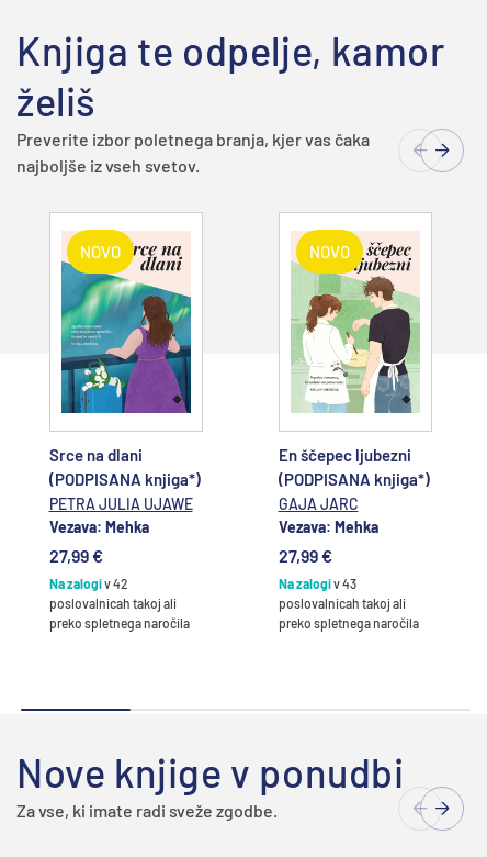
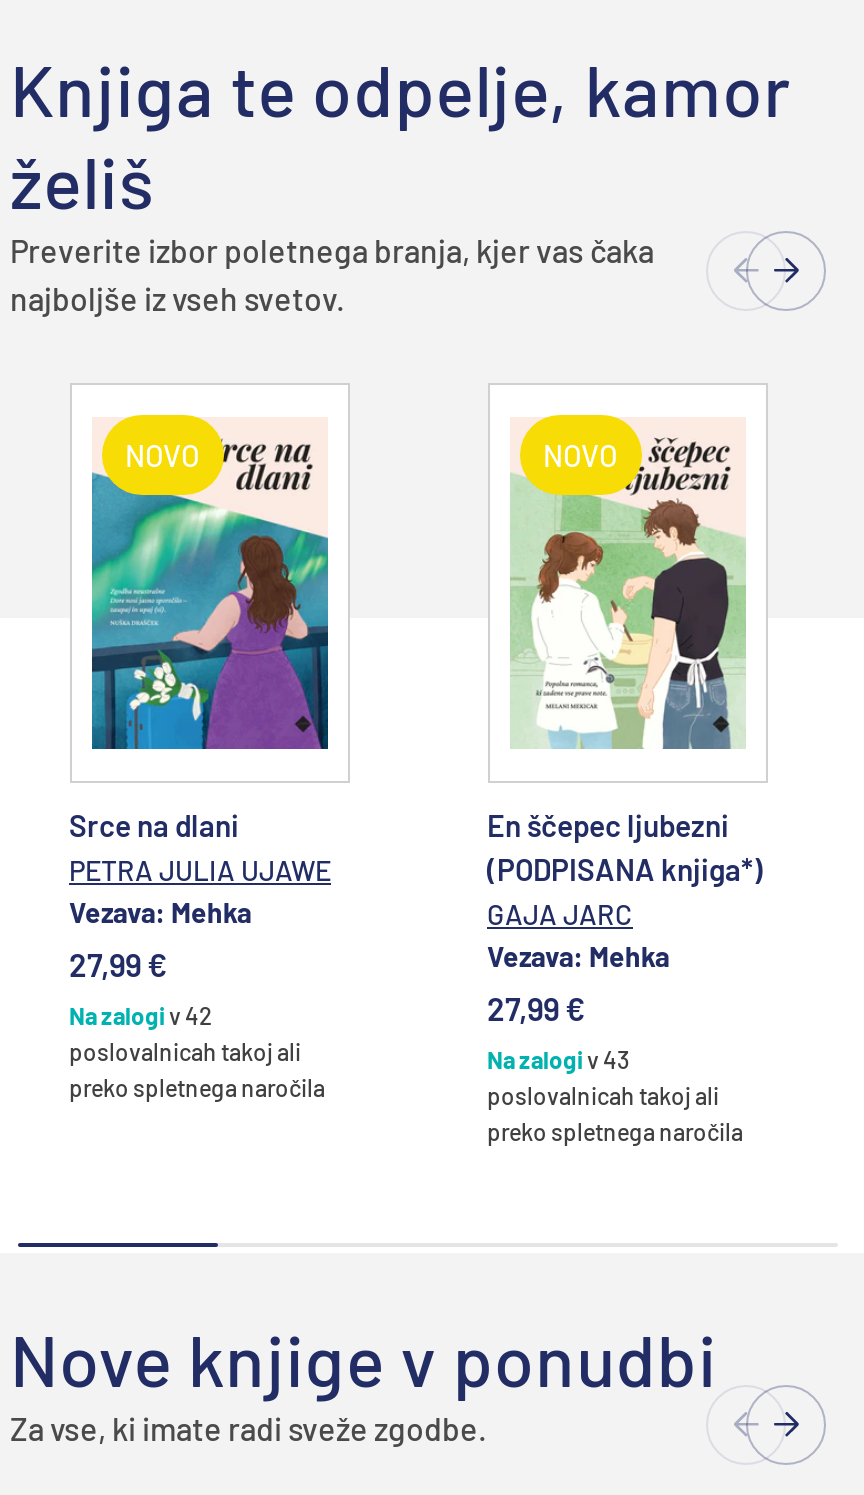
- (PODPISANA knjiga*)
